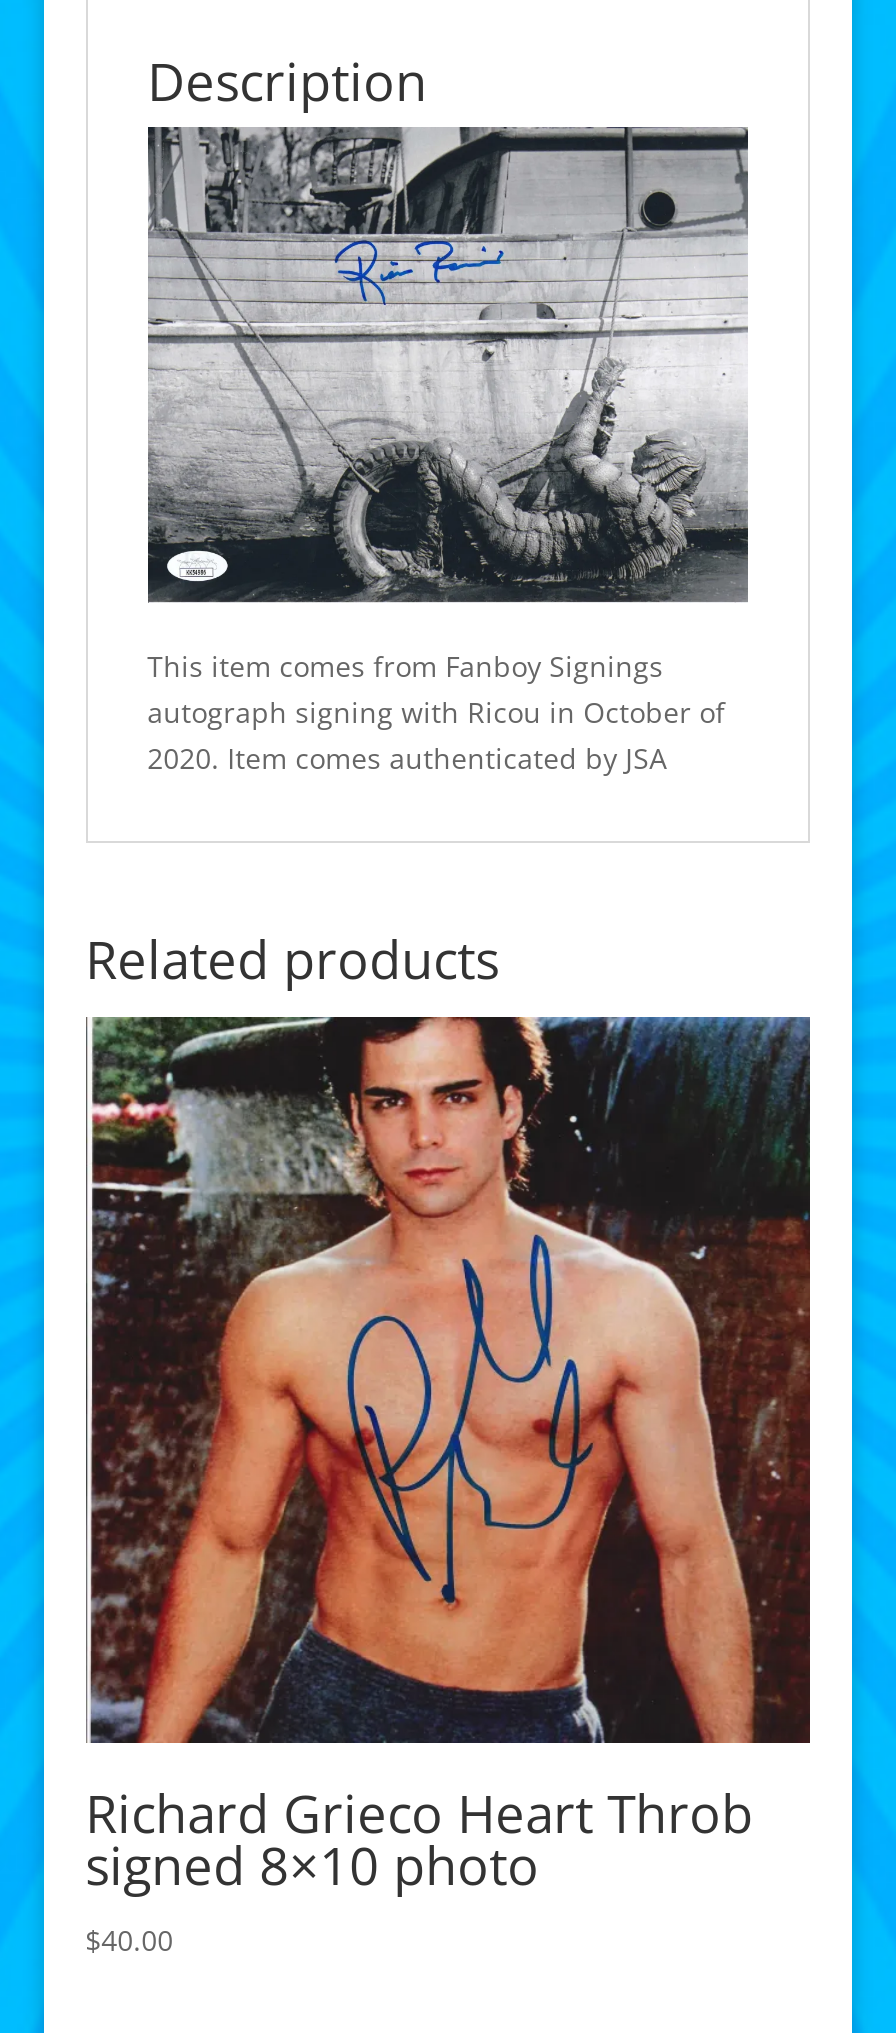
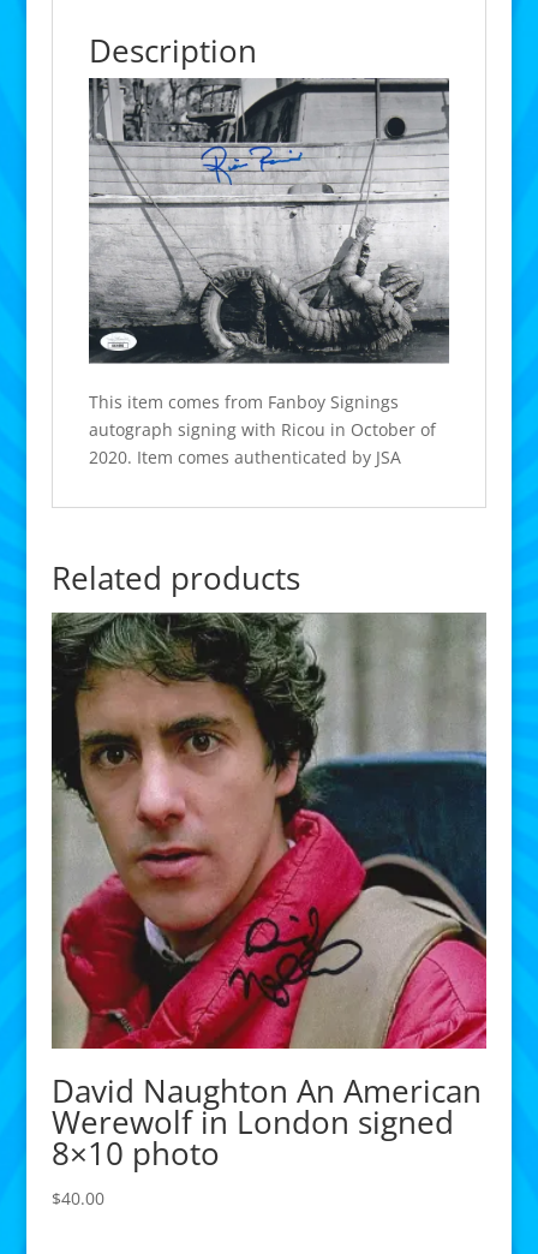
- [image]
- Richard Grieco Heart Throb
- signed 8×10 photo
+ [image]
+ David Naughton An American
+ Werewolf in London signed
+ 8×10 photo
